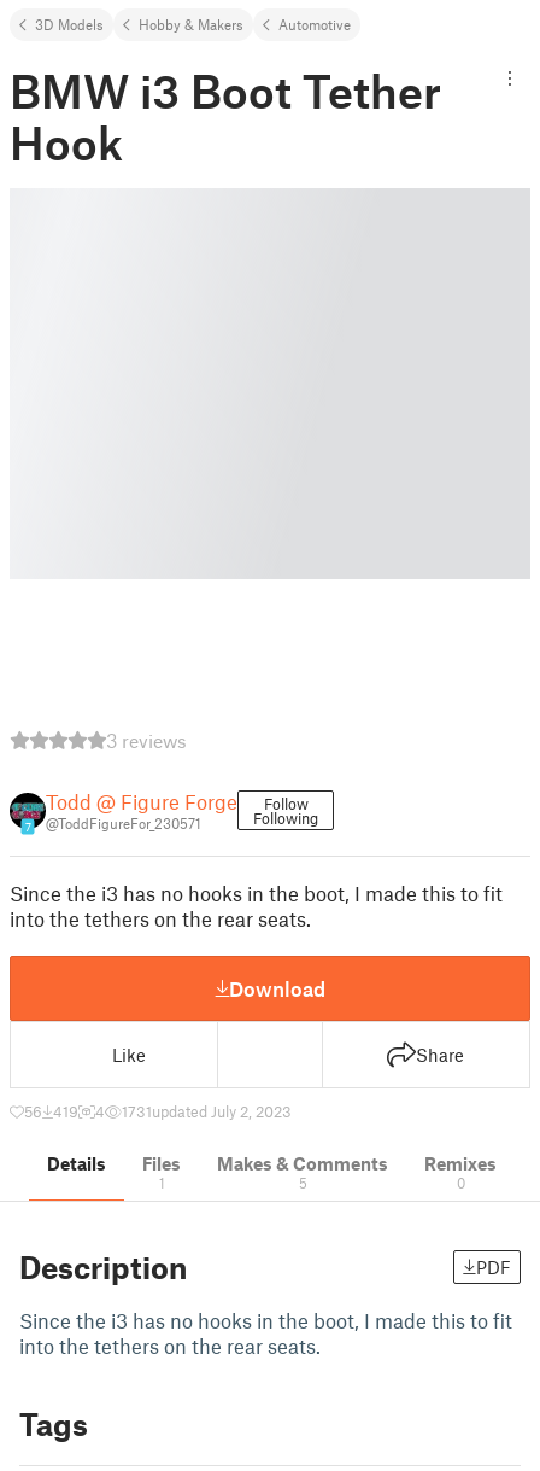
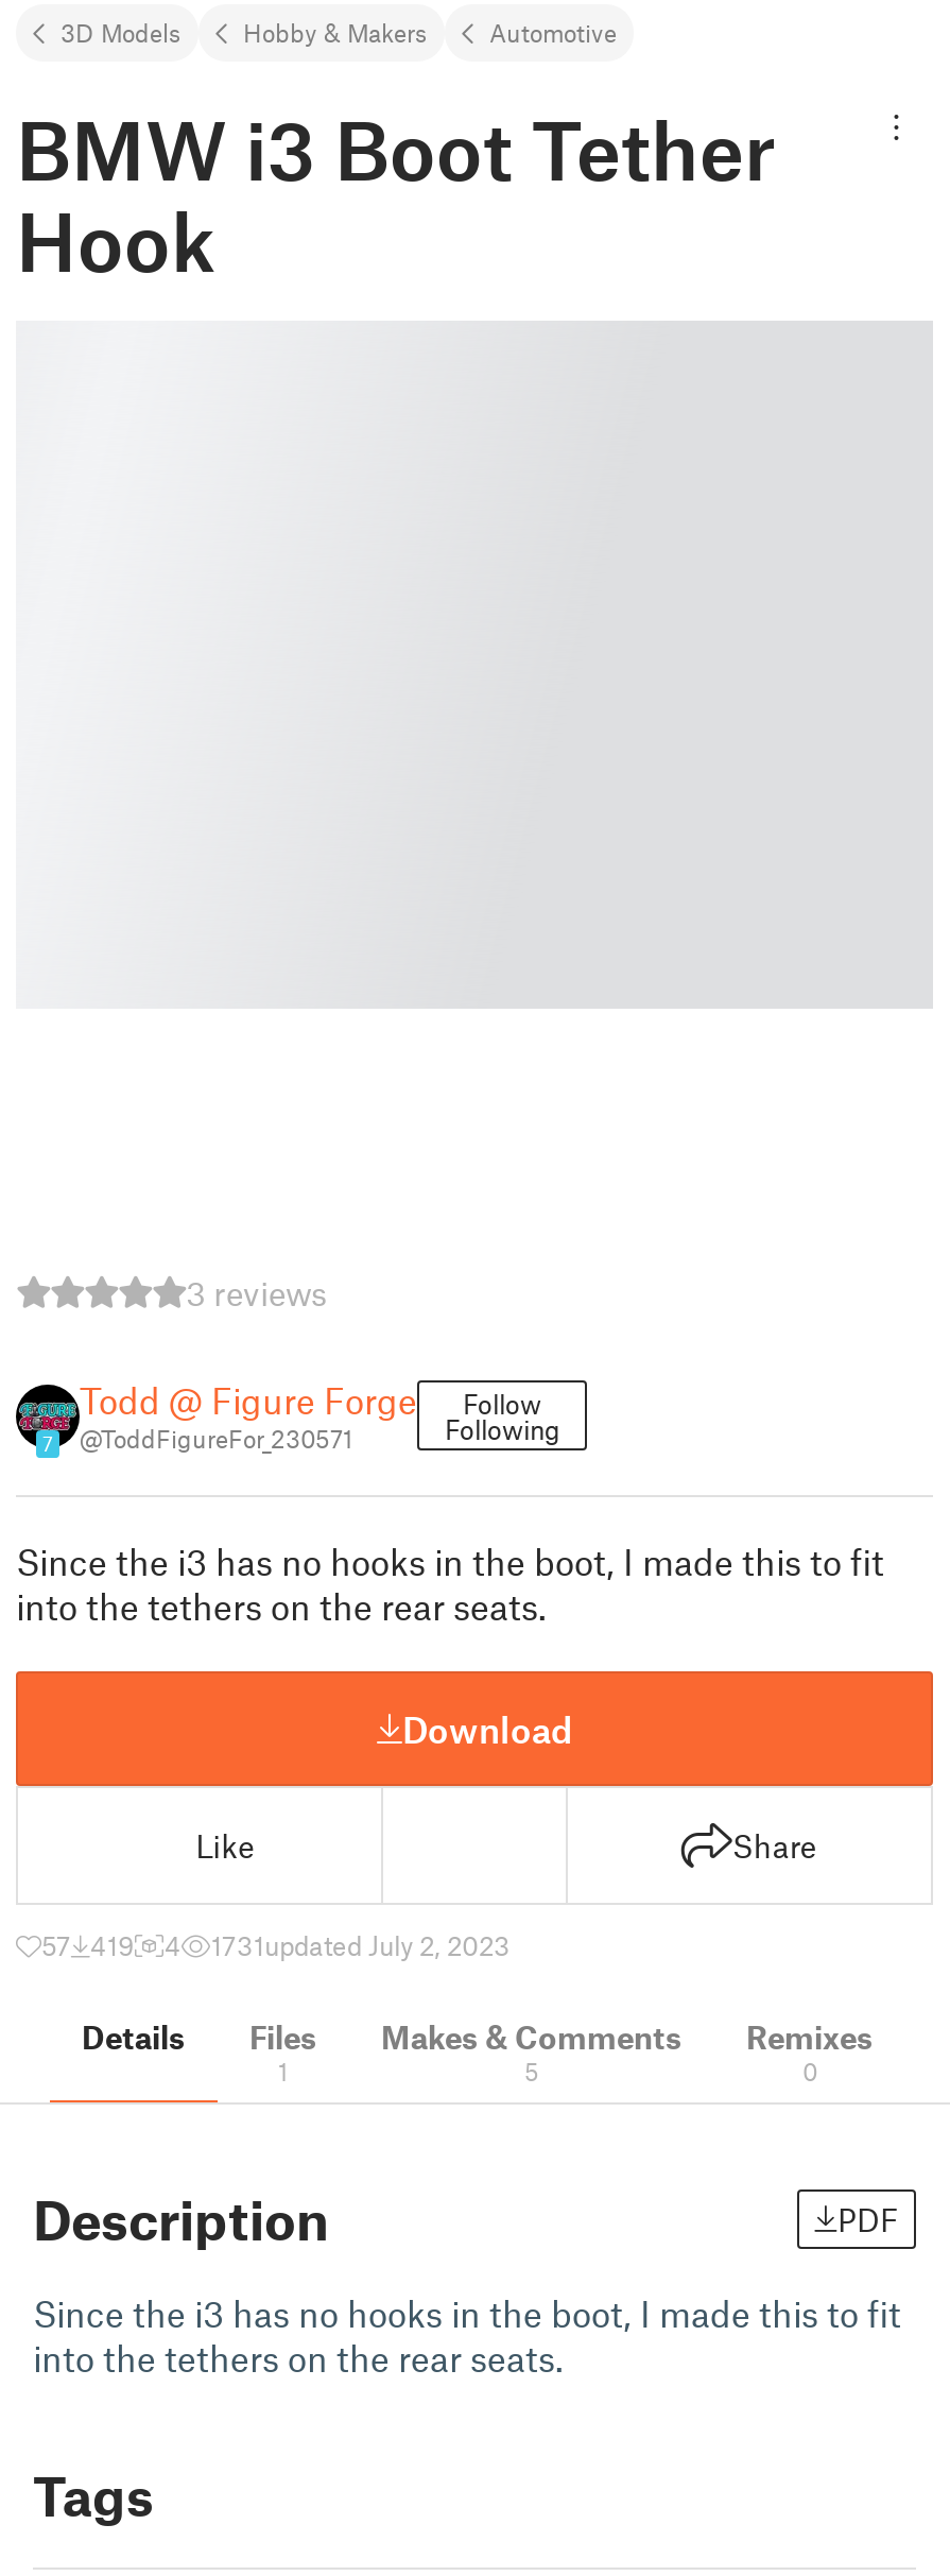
- 56 419 4 1731updated July 2, 2023
+ 57 419 4 1731updated July 2, 2023
